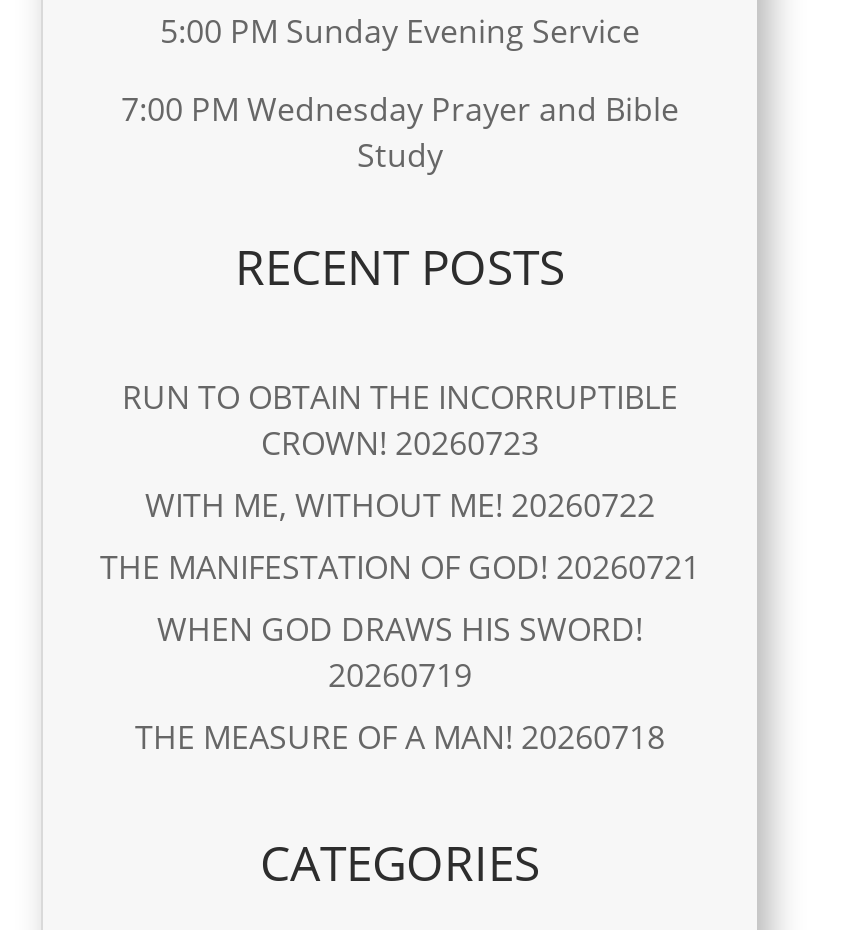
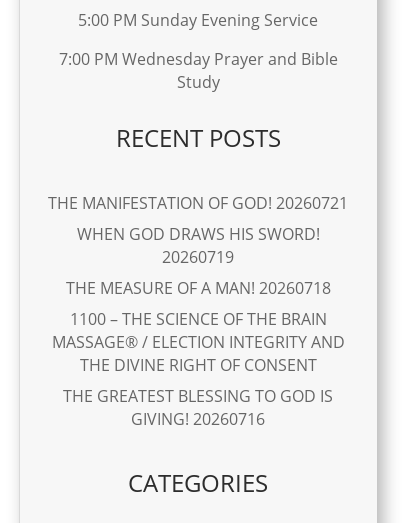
- RUN TO OBTAIN THE INCORRUPTIBLE
- CROWN! 20260723
- WITH ME, WITHOUT ME! 20260722

moved up: THE MANIFESTATION OF GOD! 20260721 | WHEN GOD DRAWS HIS SWORD! | 20260719 | THE MEASURE OF A MAN! 20260718

+ 1100 – THE SCIENCE OF THE BRAIN
+ MASSAGE® / ELECTION INTEGRITY AND
+ THE DIVINE RIGHT OF CONSENT
+ THE GREATEST BLESSING TO GOD IS
+ GIVING! 20260716
